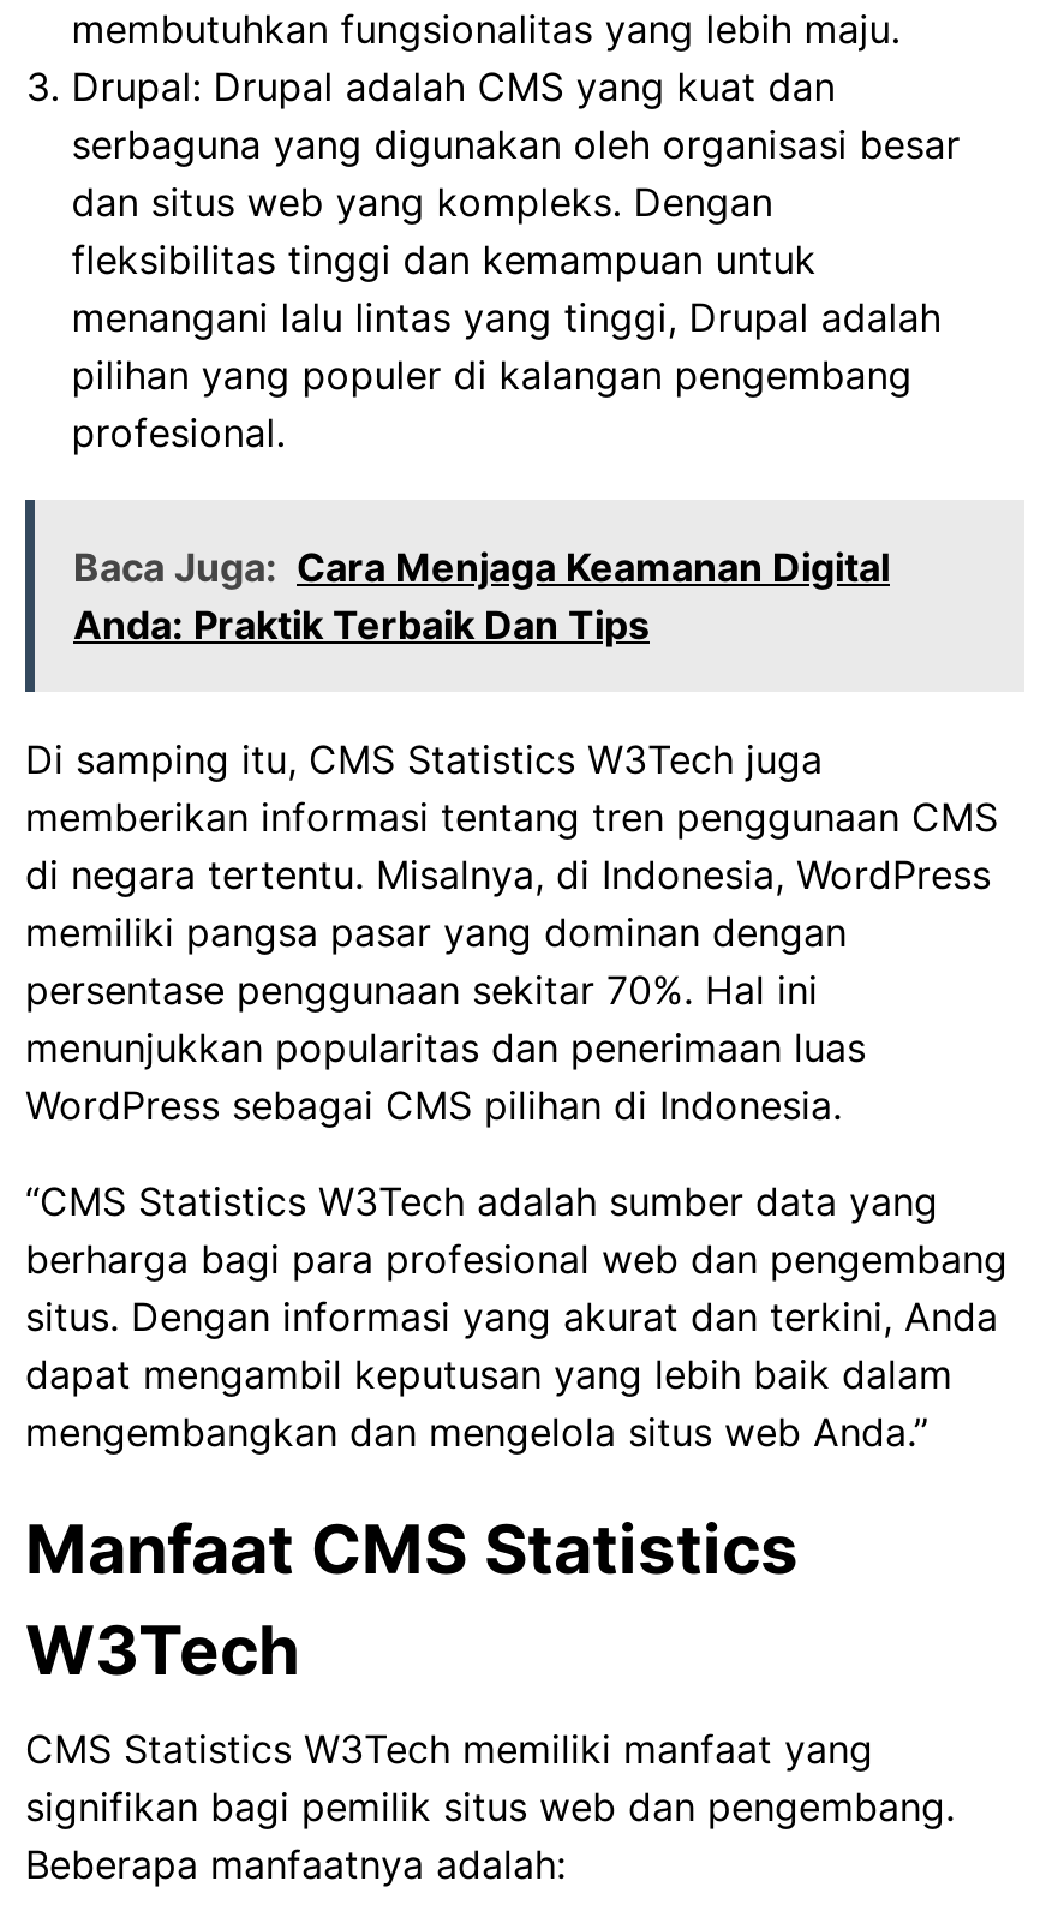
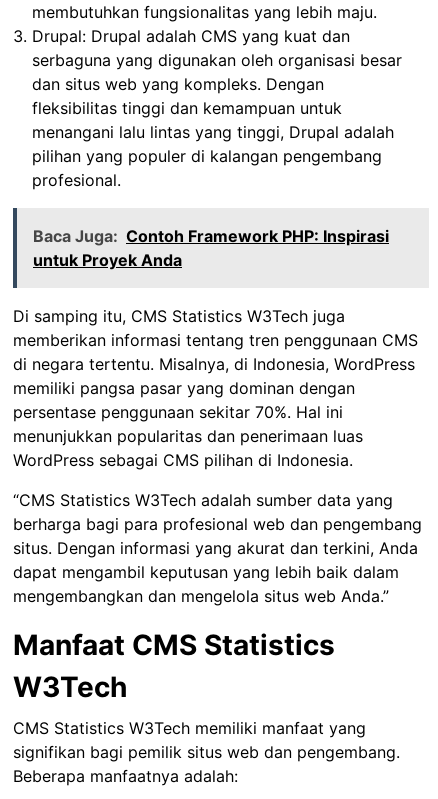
- Baca Juga: Cara Menjaga Keamanan Digital
- Anda: Praktik Terbaik Dan Tips
+ Baca Juga: Contoh Framework PHP: Inspirasi
+ untuk Proyek Anda
